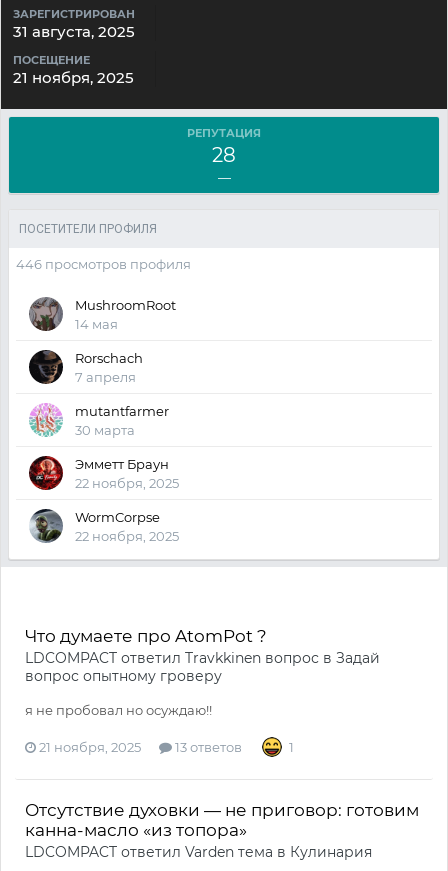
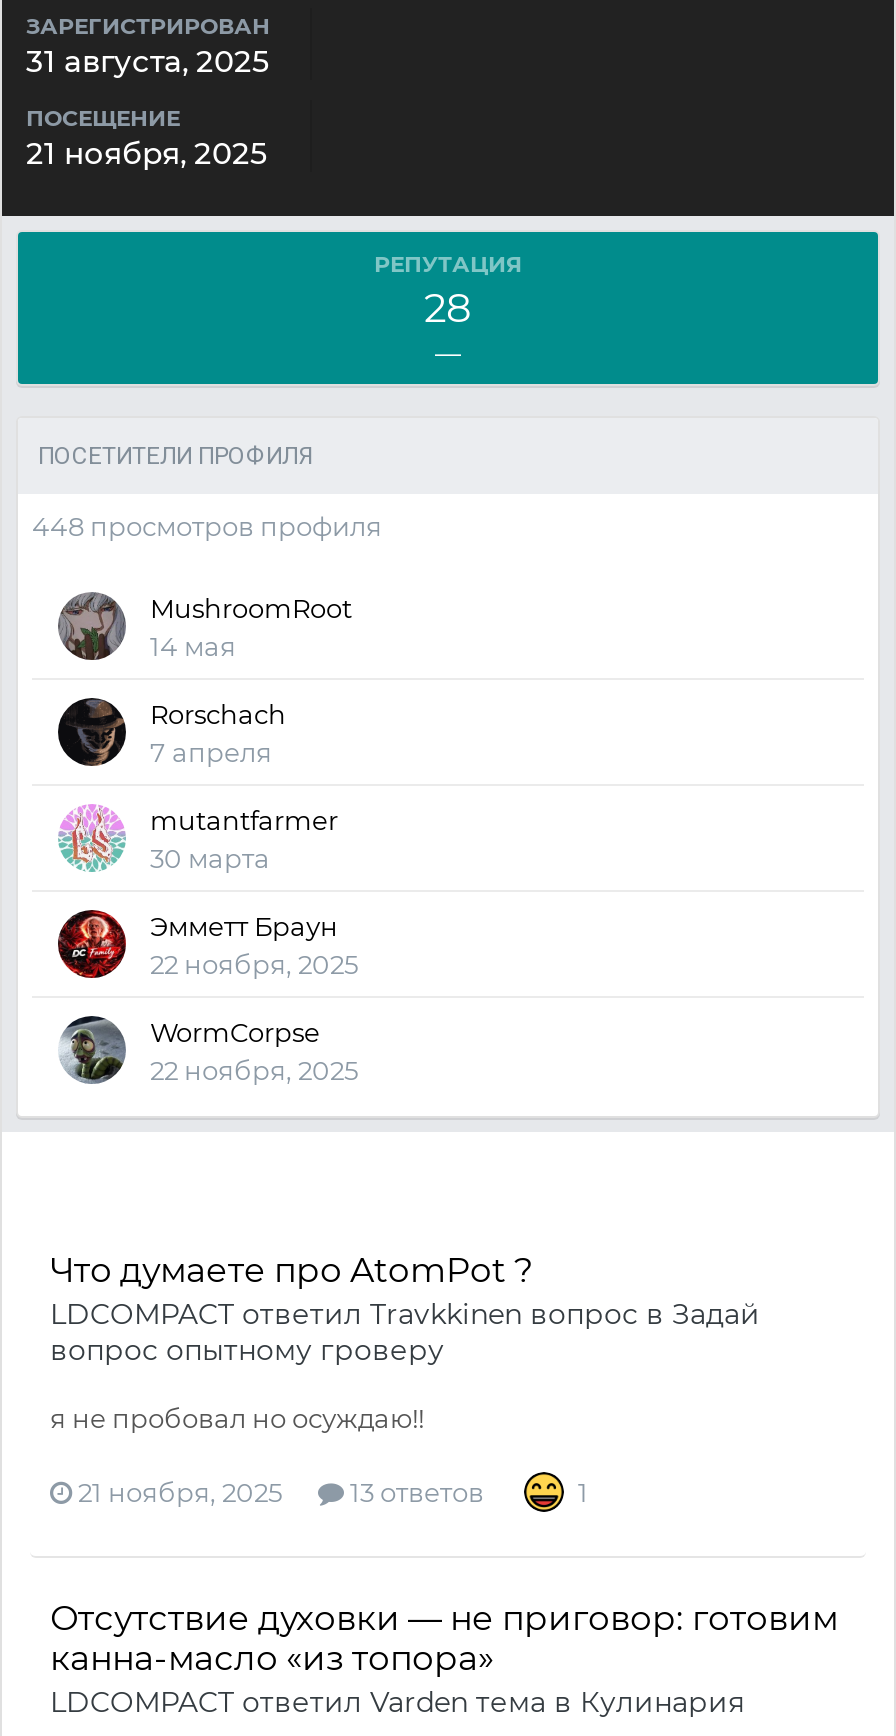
- 446 просмотров профиля
+ 448 просмотров профиля
